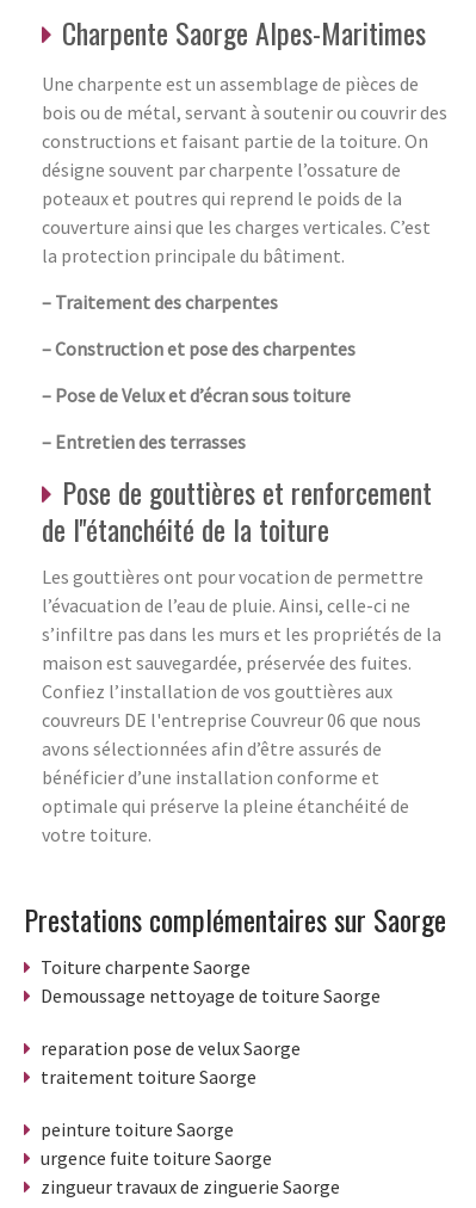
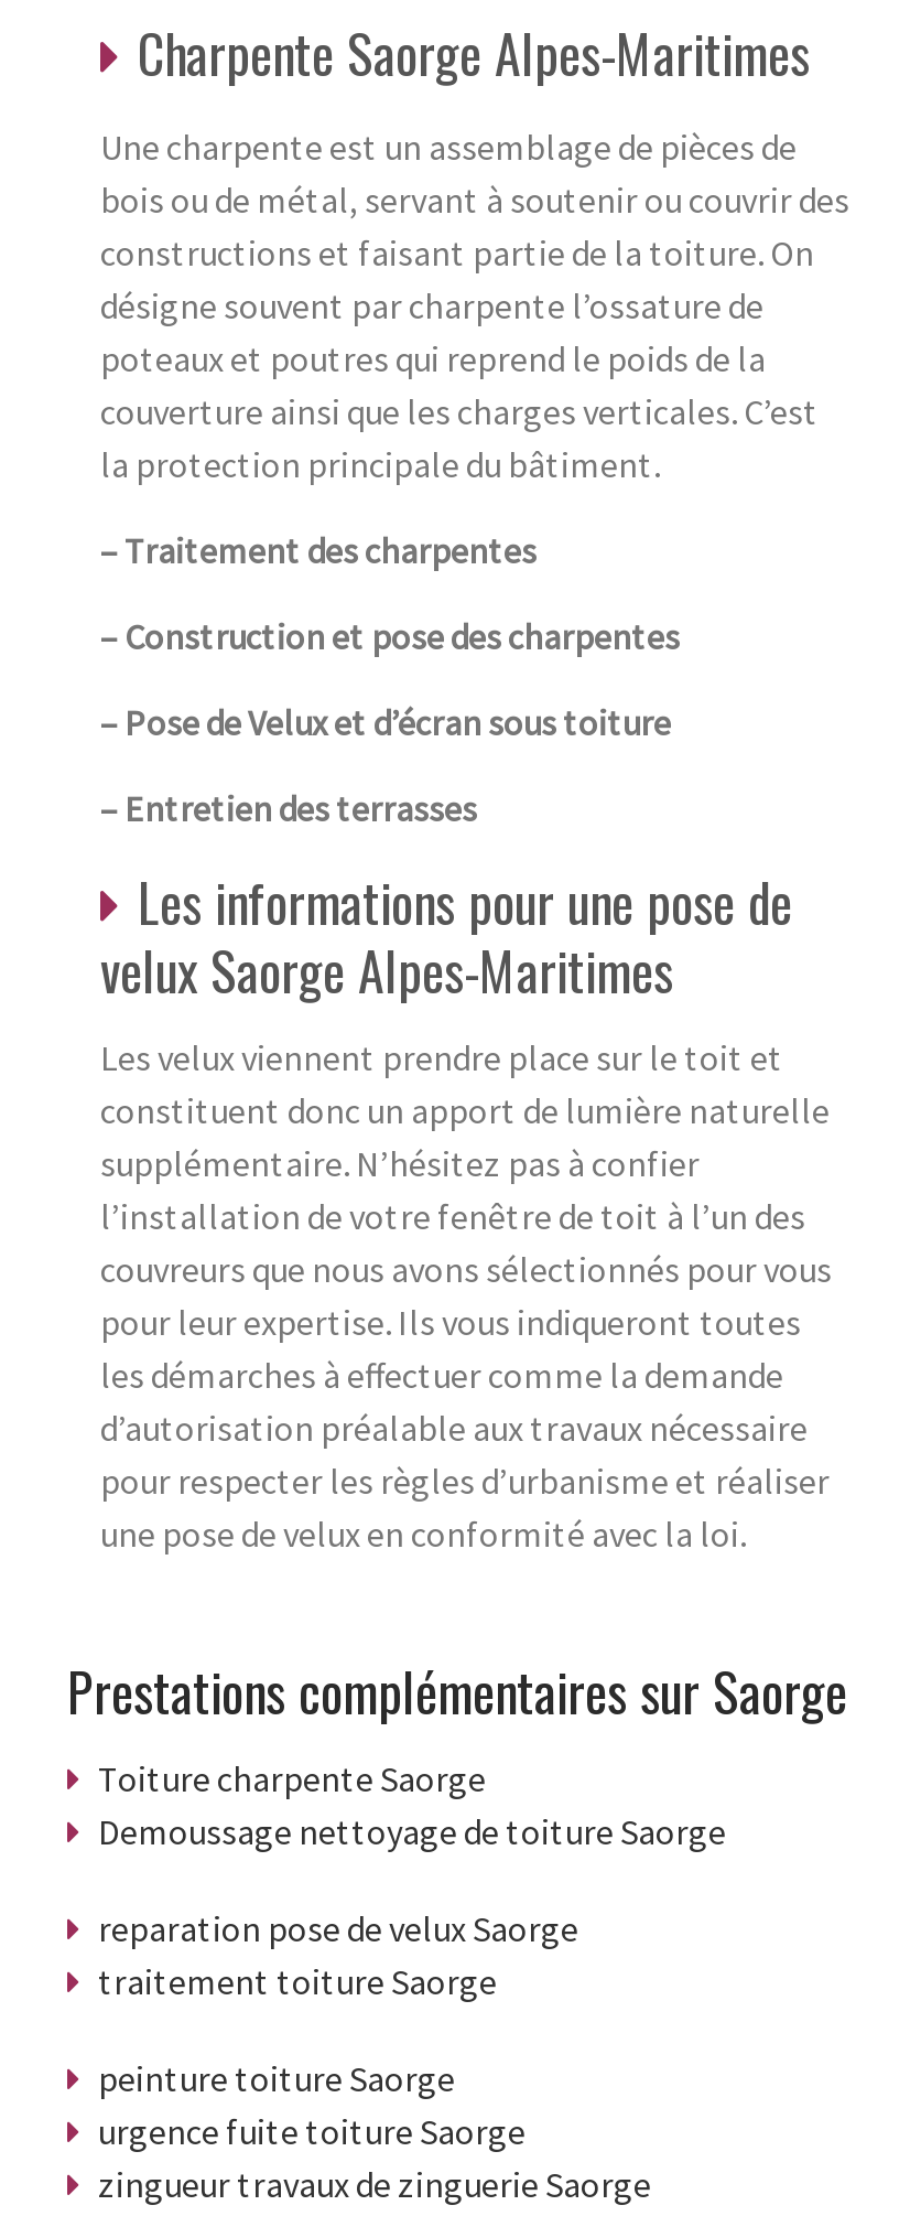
- Pose de gouttières et renforcement
- de l''étanchéité de la toiture
- Les gouttières ont pour vocation de permettre
- l’évacuation de l’eau de pluie. Ainsi, celle-ci ne
- s’infiltre pas dans les murs et les propriétés de la
- maison est sauvegardée, préservée des fuites.
- Confiez l’installation de vos gouttières aux
- couvreurs DE l'entreprise Couvreur 06 que nous
- avons sélectionnées afin d’être assurés de
- bénéficier d’une installation conforme et
- optimale qui préserve la pleine étanchéité de
- votre toiture.
+ Les informations pour une pose de
+ velux Saorge Alpes-Maritimes
+ Les velux viennent prendre place sur le toit et
+ constituent donc un apport de lumière naturelle
+ supplémentaire. N’hésitez pas à confier
+ l’installation de votre fenêtre de toit à l’un des
+ couvreurs que nous avons sélectionnés pour vous
+ pour leur expertise. Ils vous indiqueront toutes
+ les démarches à effectuer comme la demande
+ d’autorisation préalable aux travaux nécessaire
+ pour respecter les règles d’urbanisme et réaliser
+ une pose de velux en conformité avec la loi.
